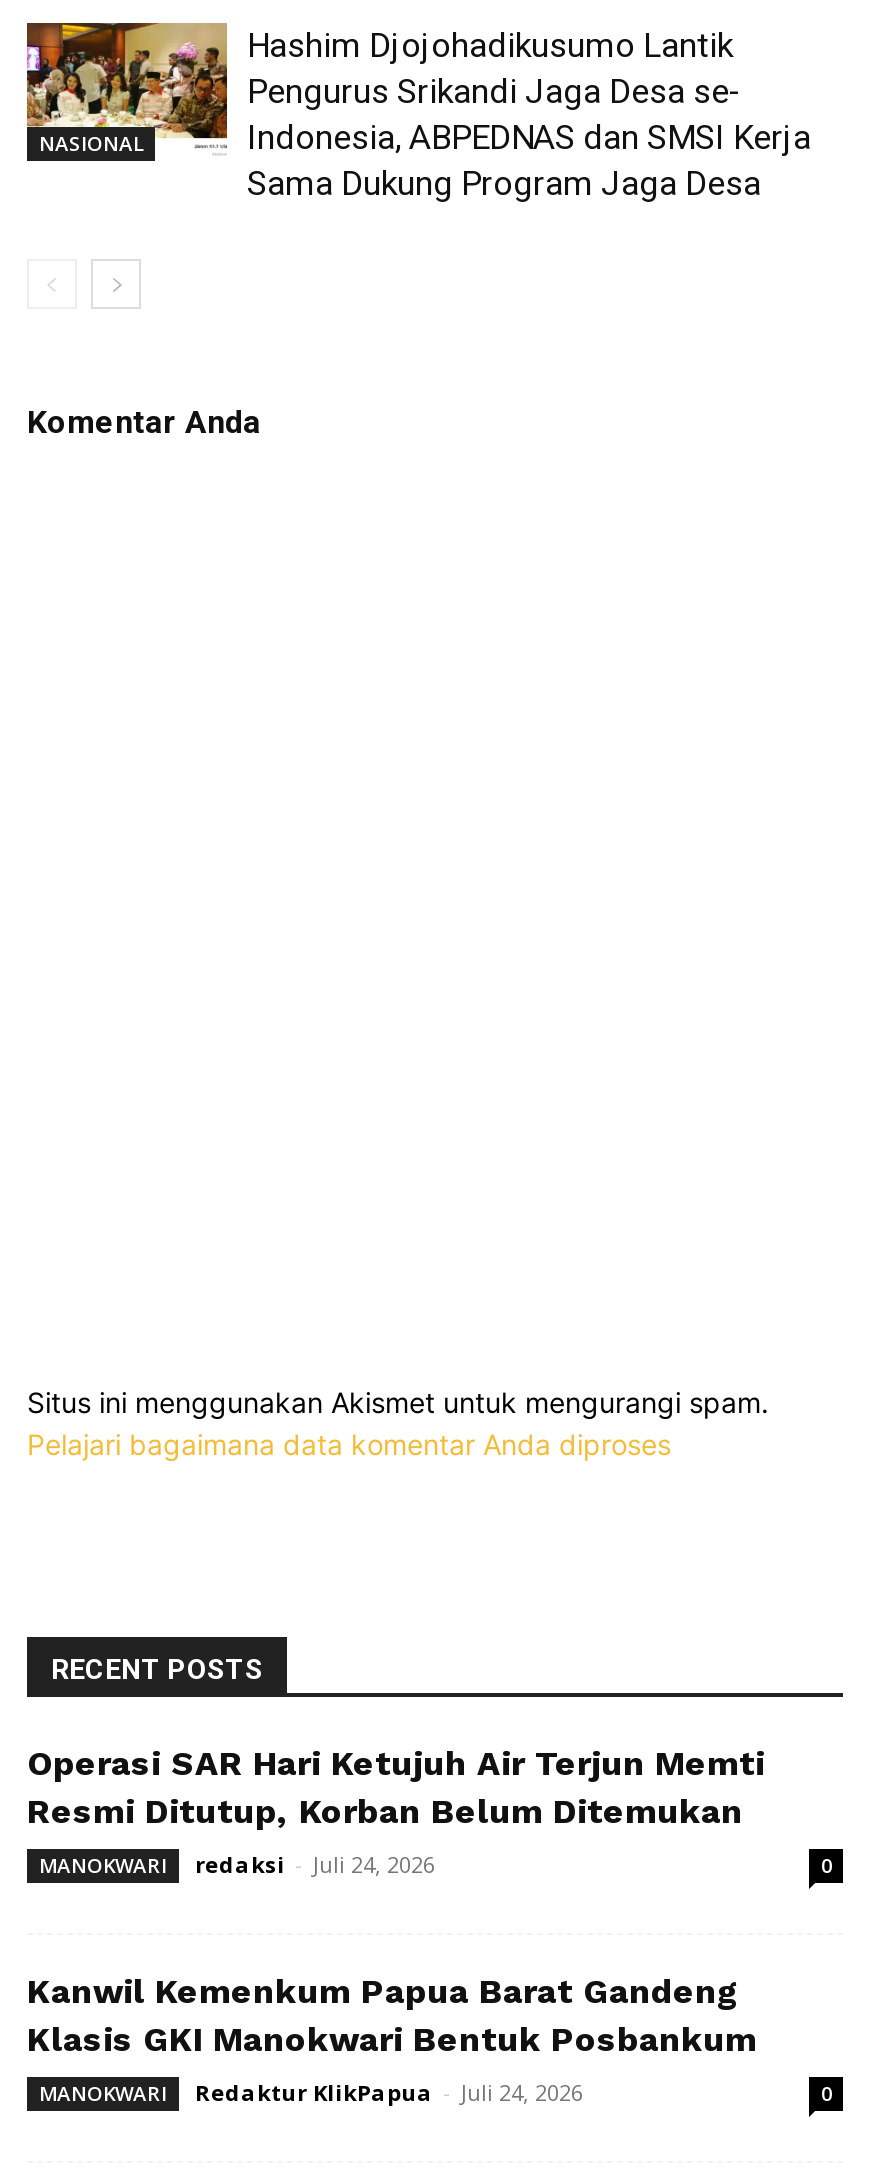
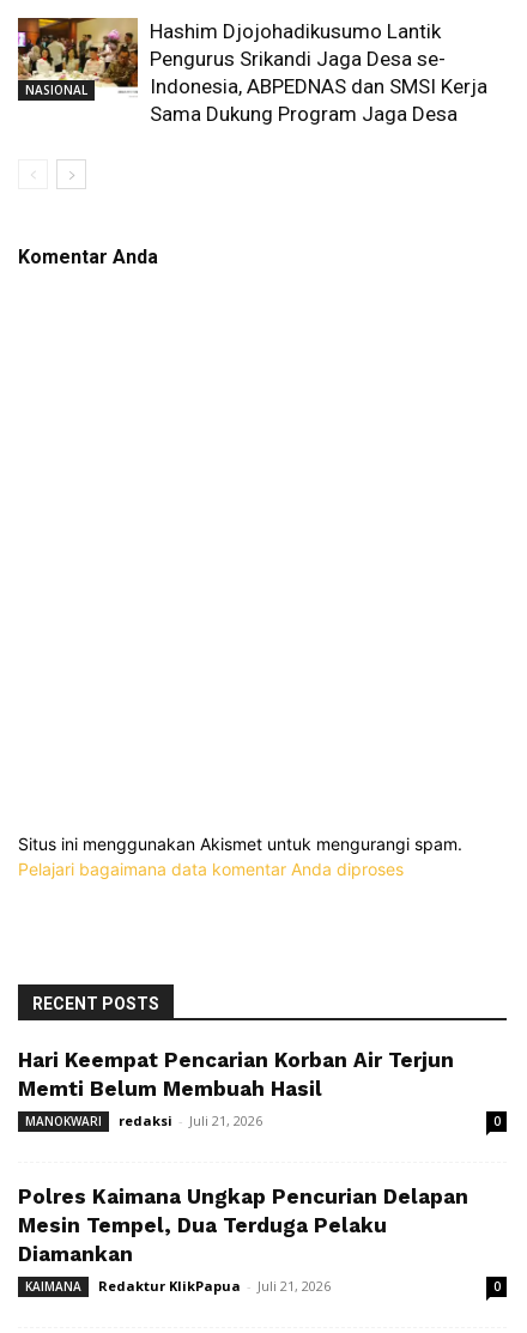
- Operasi SAR Hari Ketujuh Air Terjun Memti
- Resmi Ditutup, Korban Belum Ditemukan
+ Hari Keempat Pencarian Korban Air Terjun
+ Memti Belum Membuah Hasil

- MANOKWARI redaksi - Juli 24, 2026
+ MANOKWARI redaksi - Juli 21, 2026

- Kanwil Kemenkum Papua Barat Gandeng
- Klasis GKI Manokwari Bentuk Posbankum
+ Polres Kaimana Ungkap Pencurian Delapan
+ Mesin Tempel, Dua Terduga Pelaku
+ Diamankan

- MANOKWARI
- Redaktur KlikPapua - Juli 24, 2026
+ KAIMANA
+ Redaktur KlikPapua - Juli 21, 2026
